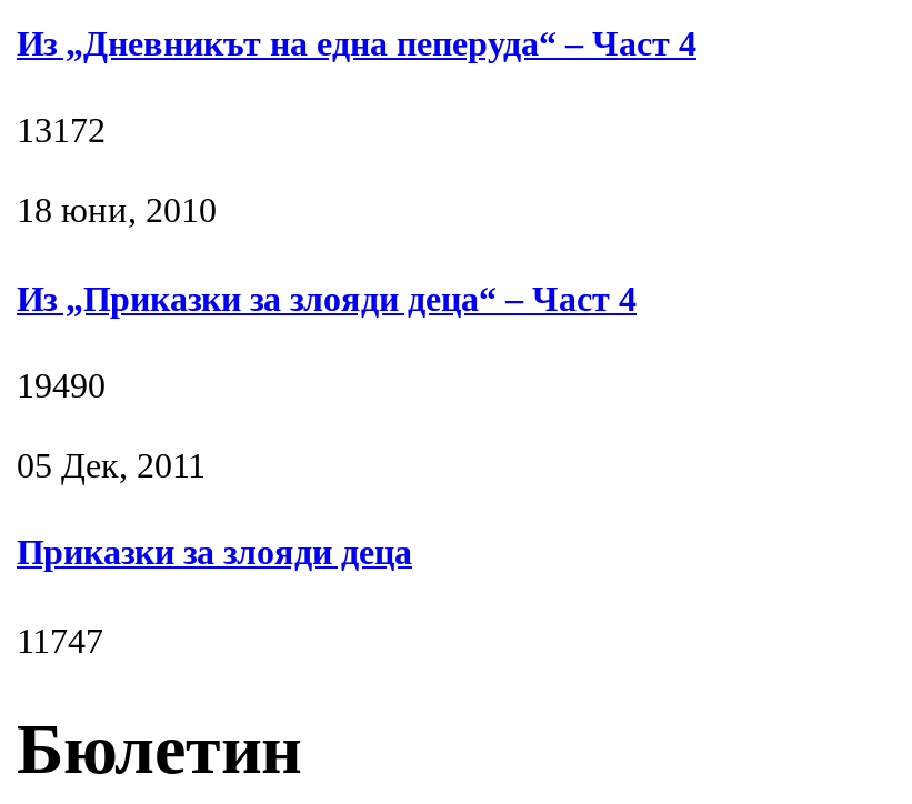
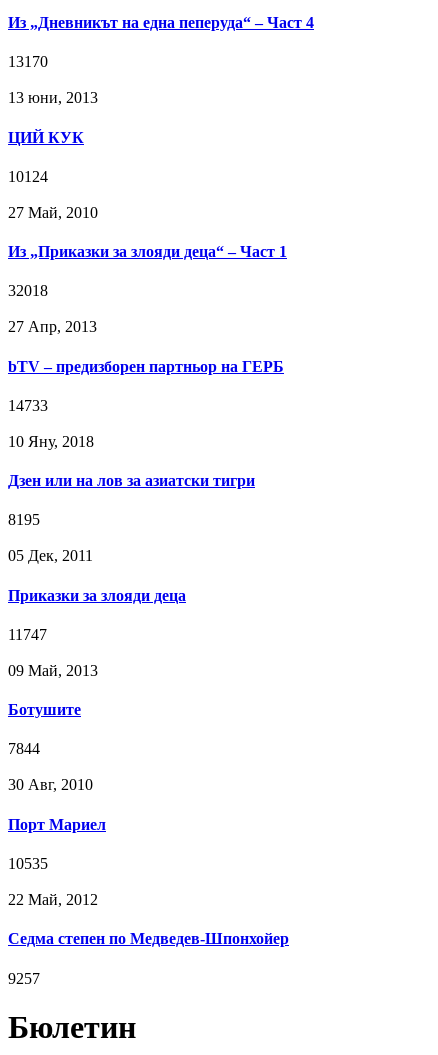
- 13172
- 18 юни, 2010
- Из „Приказки за злояди деца“ – Част 4
- 19490
+ 13170
+ 13 юни, 2013
+ ЦИЙ КУК
+ 10124
+ 27 Май, 2010
+ Из „Приказки за злояди деца“ – Част 1
+ 32018
+ 27 Апр, 2013
+ bTV – предизборен партньор на ГЕРБ
+ 14733
+ 10 Яну, 2018
+ Дзен или на лов за азиатски тигри
+ 8195

+ 09 Май, 2013
+ Ботушите
+ 7844
+ 30 Авг, 2010
+ Порт Мариел
+ 10535
+ 22 Май, 2012
+ Седма степен по Медведев-Шпонхойер
+ 9257
